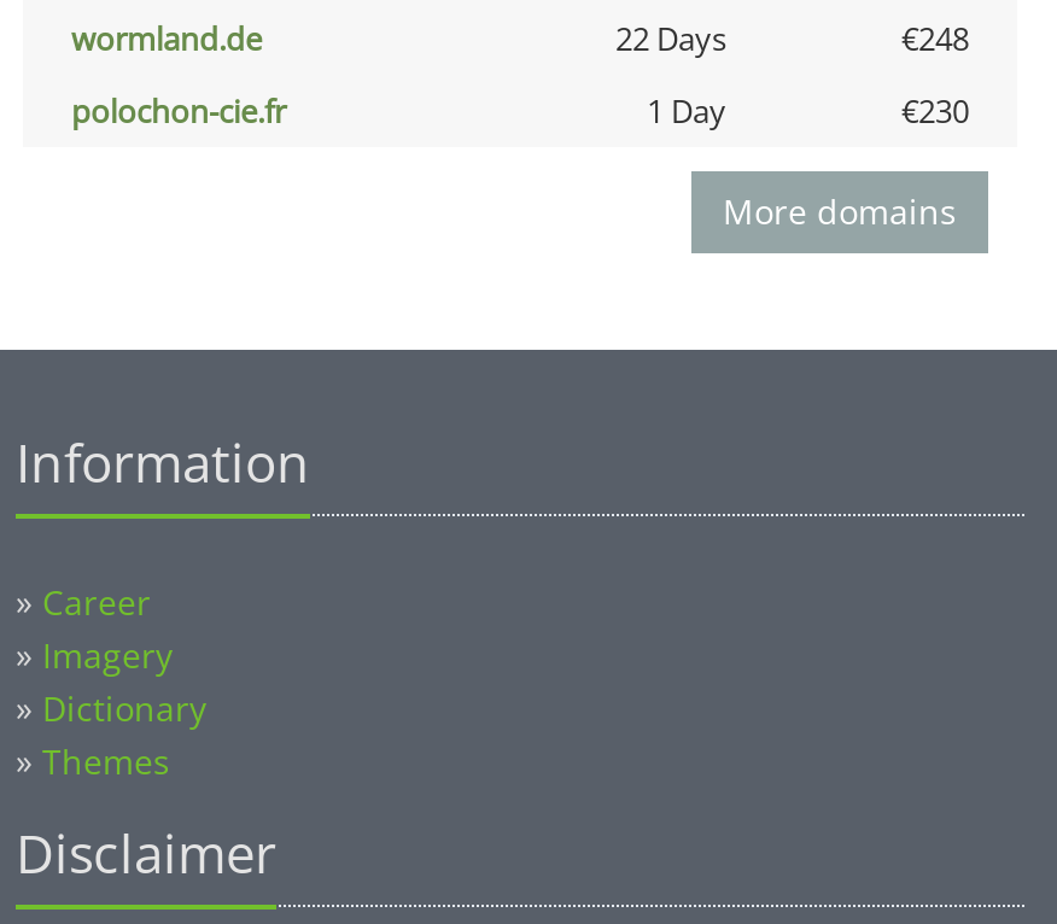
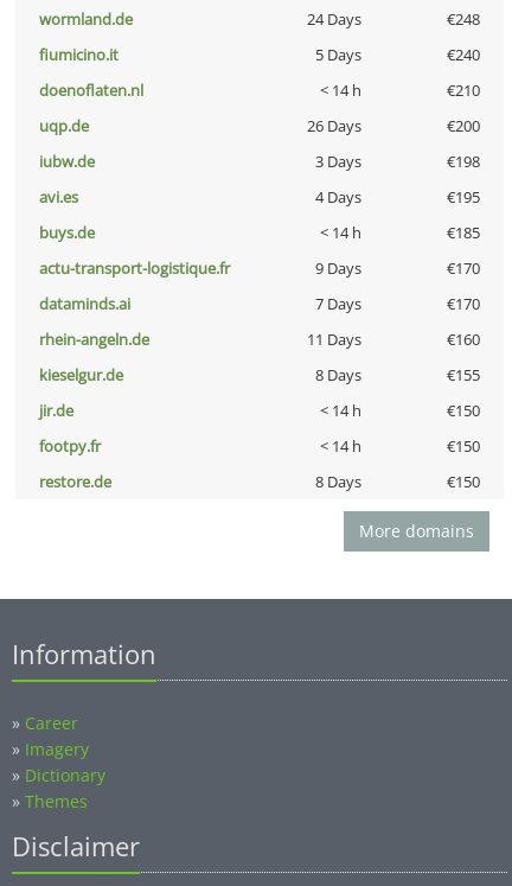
- 22 Days
+ 24 Days

- polochon-cie.fr
- 1 Day
- €230
+ fiumicino.it
+ 5 Days
+ €240
+ doenoflaten.nl
+ < 14 h
+ €210
+ uqp.de
+ 26 Days
+ €200
+ iubw.de
+ 3 Days
+ €198
+ avi.es
+ 4 Days
+ €195
+ buys.de
+ < 14 h
+ €185
+ actu-transport-logistique.fr
+ 9 Days
+ €170
+ dataminds.ai
+ 7 Days
+ €170
+ rhein-angeln.de
+ 11 Days
+ €160
+ kieselgur.de
+ 8 Days
+ €155
+ jir.de
+ < 14 h
+ €150
+ footpy.fr
+ < 14 h
+ €150
+ restore.de
+ 8 Days
+ €150
